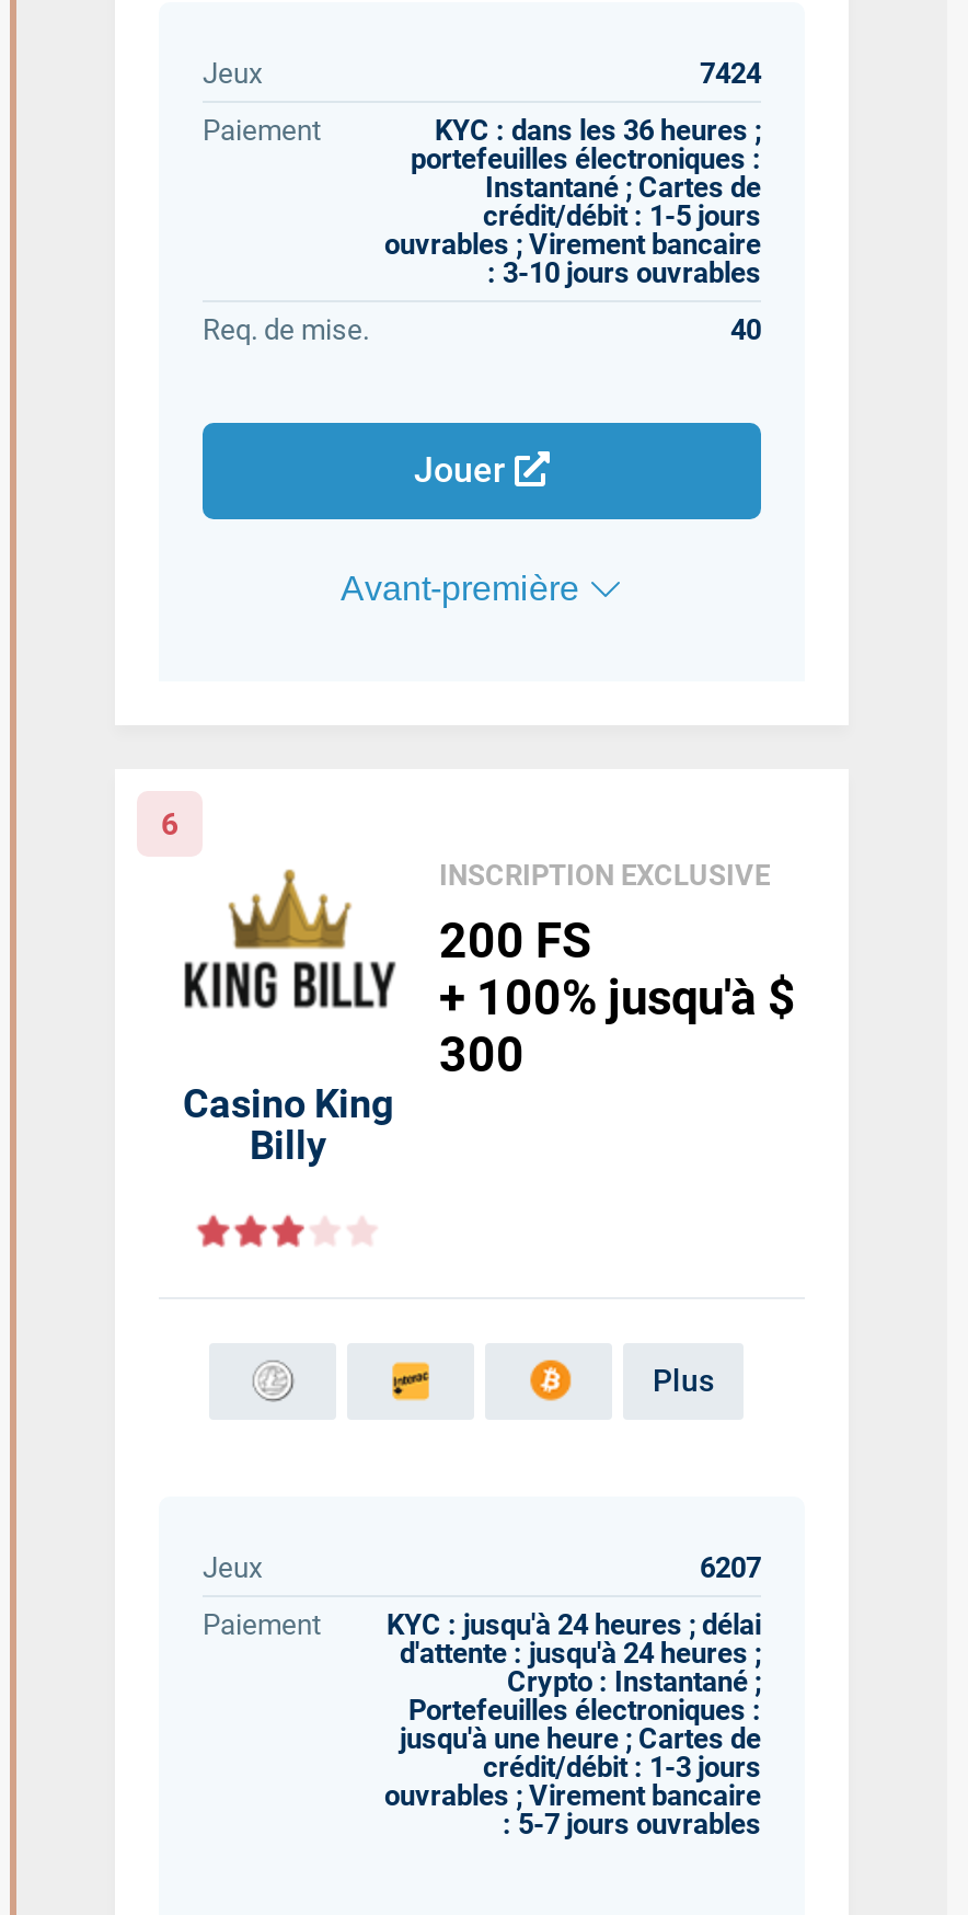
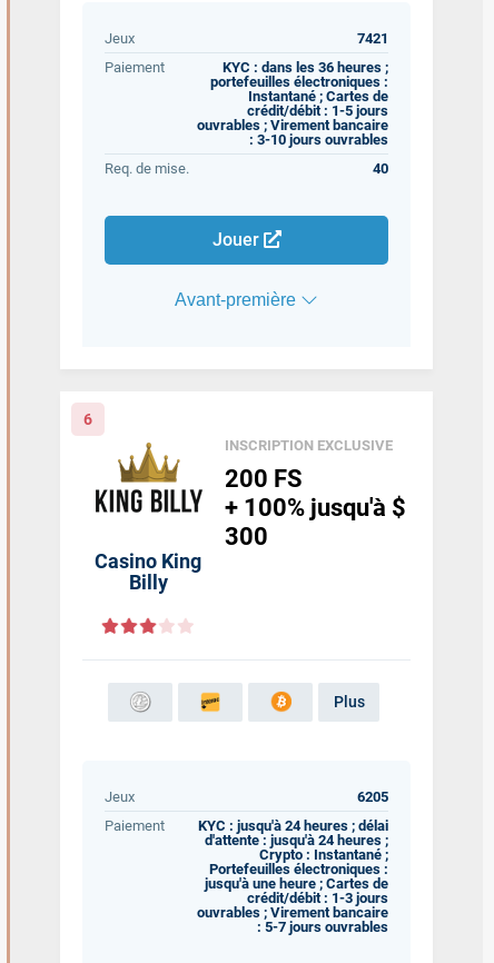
- 7424
+ 7421

- 6207
+ 6205
